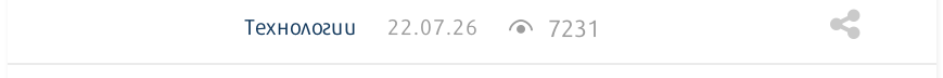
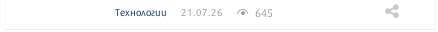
- 22.07.26
- 7231
+ 21.07.26
+ 645
